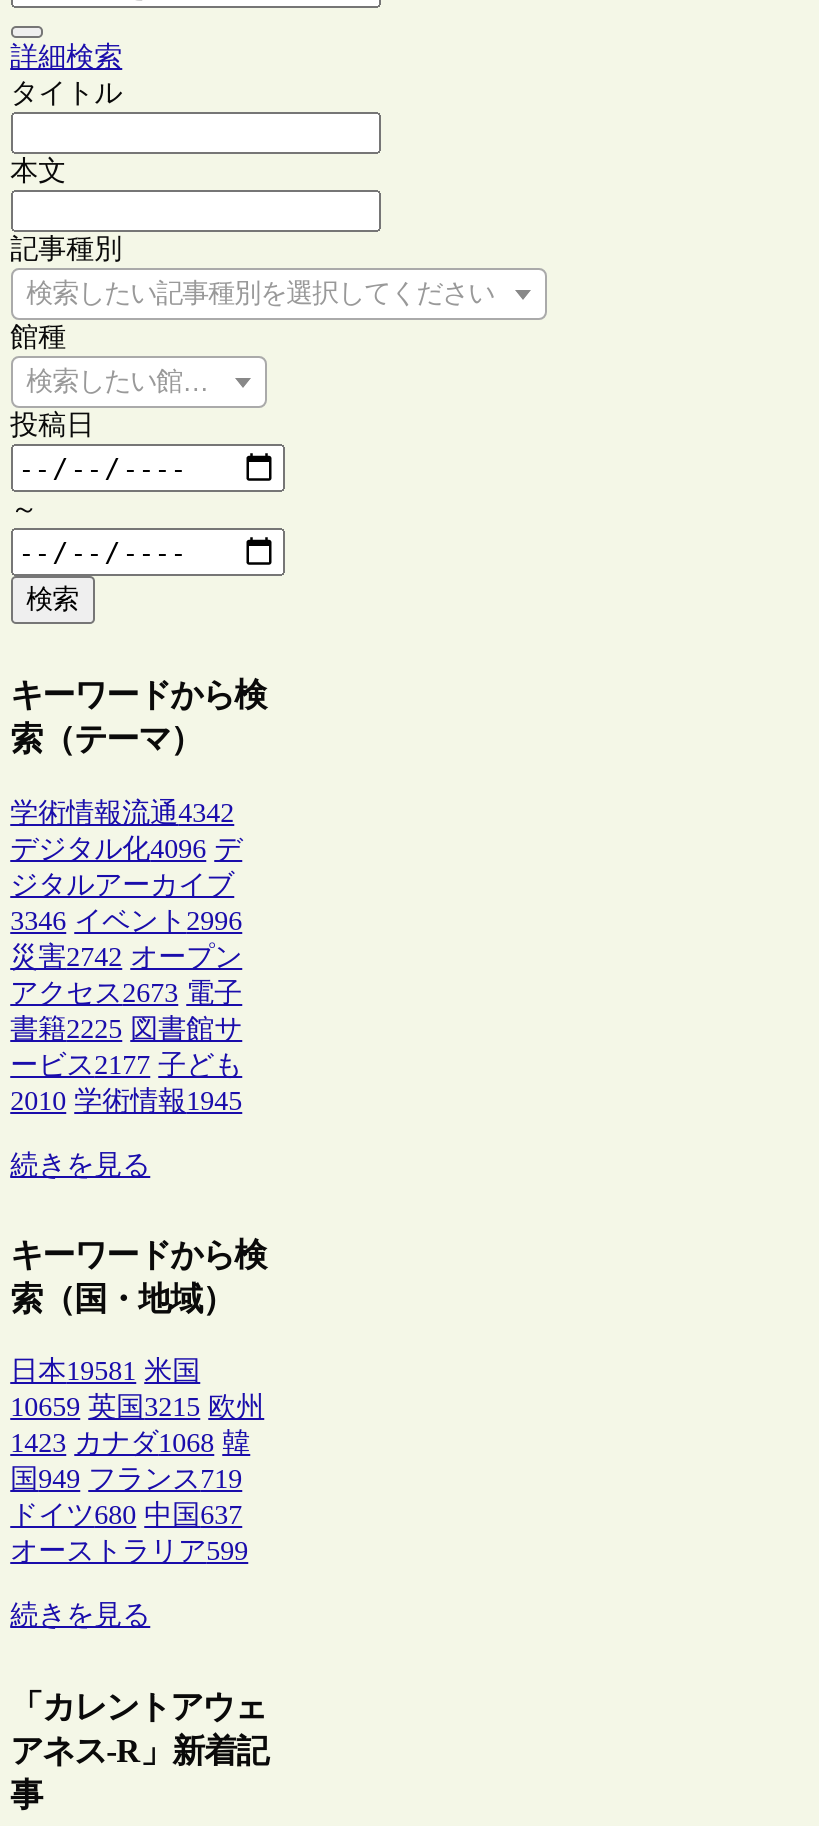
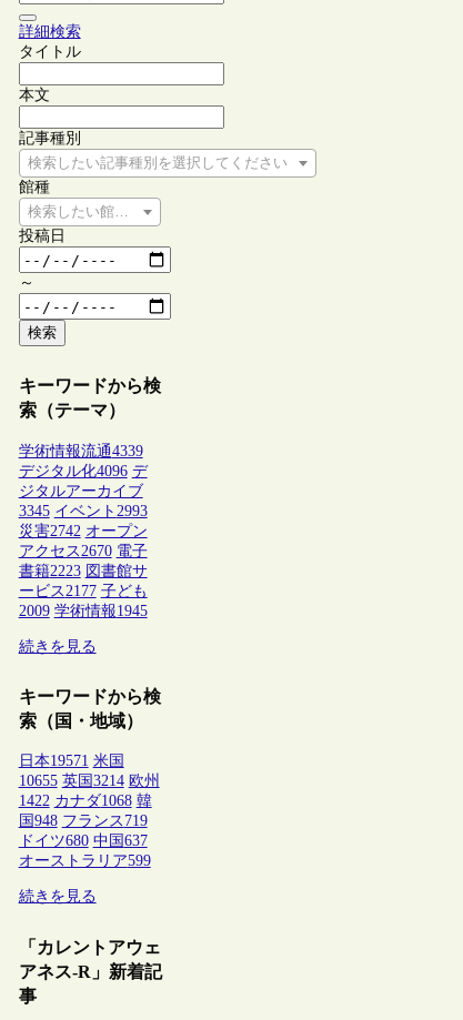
- 学術情報流通4342
+ 学術情報流通4339

- 3346 イベント2996
+ 3345 イベント2993

- アクセス2673 電子
+ アクセス2670 電子

- 書籍2225 図書館サ
+ 書籍2223 図書館サ

- 2010 学術情報1945
+ 2009 学術情報1945

- 日本19581 米国
+ 日本19571 米国

- 10659 英国3215 欧州
+ 10655 英国3214 欧州

- 1423 カナダ1068 韓
+ 1422 カナダ1068 韓

- 国949 フランス719
+ 国948 フランス719
